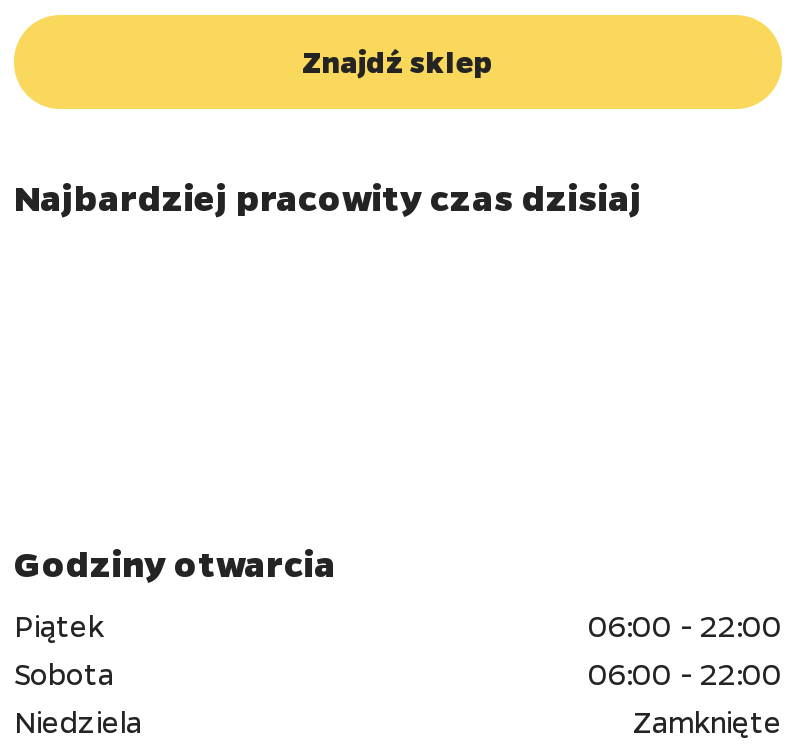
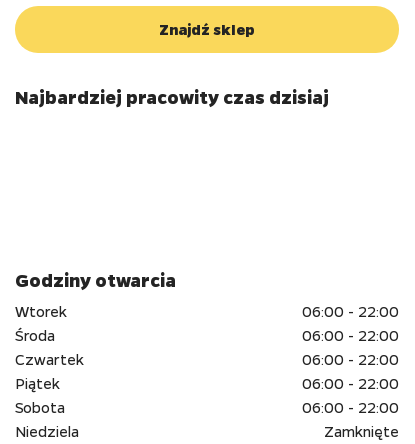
+ Wtorek
+ 06:00 - 22:00
+ Środa
+ 06:00 - 22:00
+ Czwartek
+ 06:00 - 22:00
